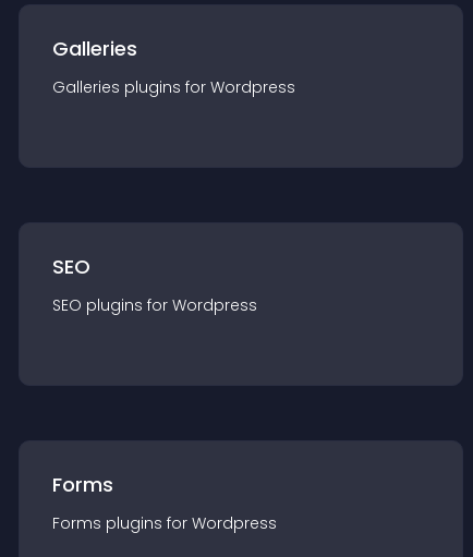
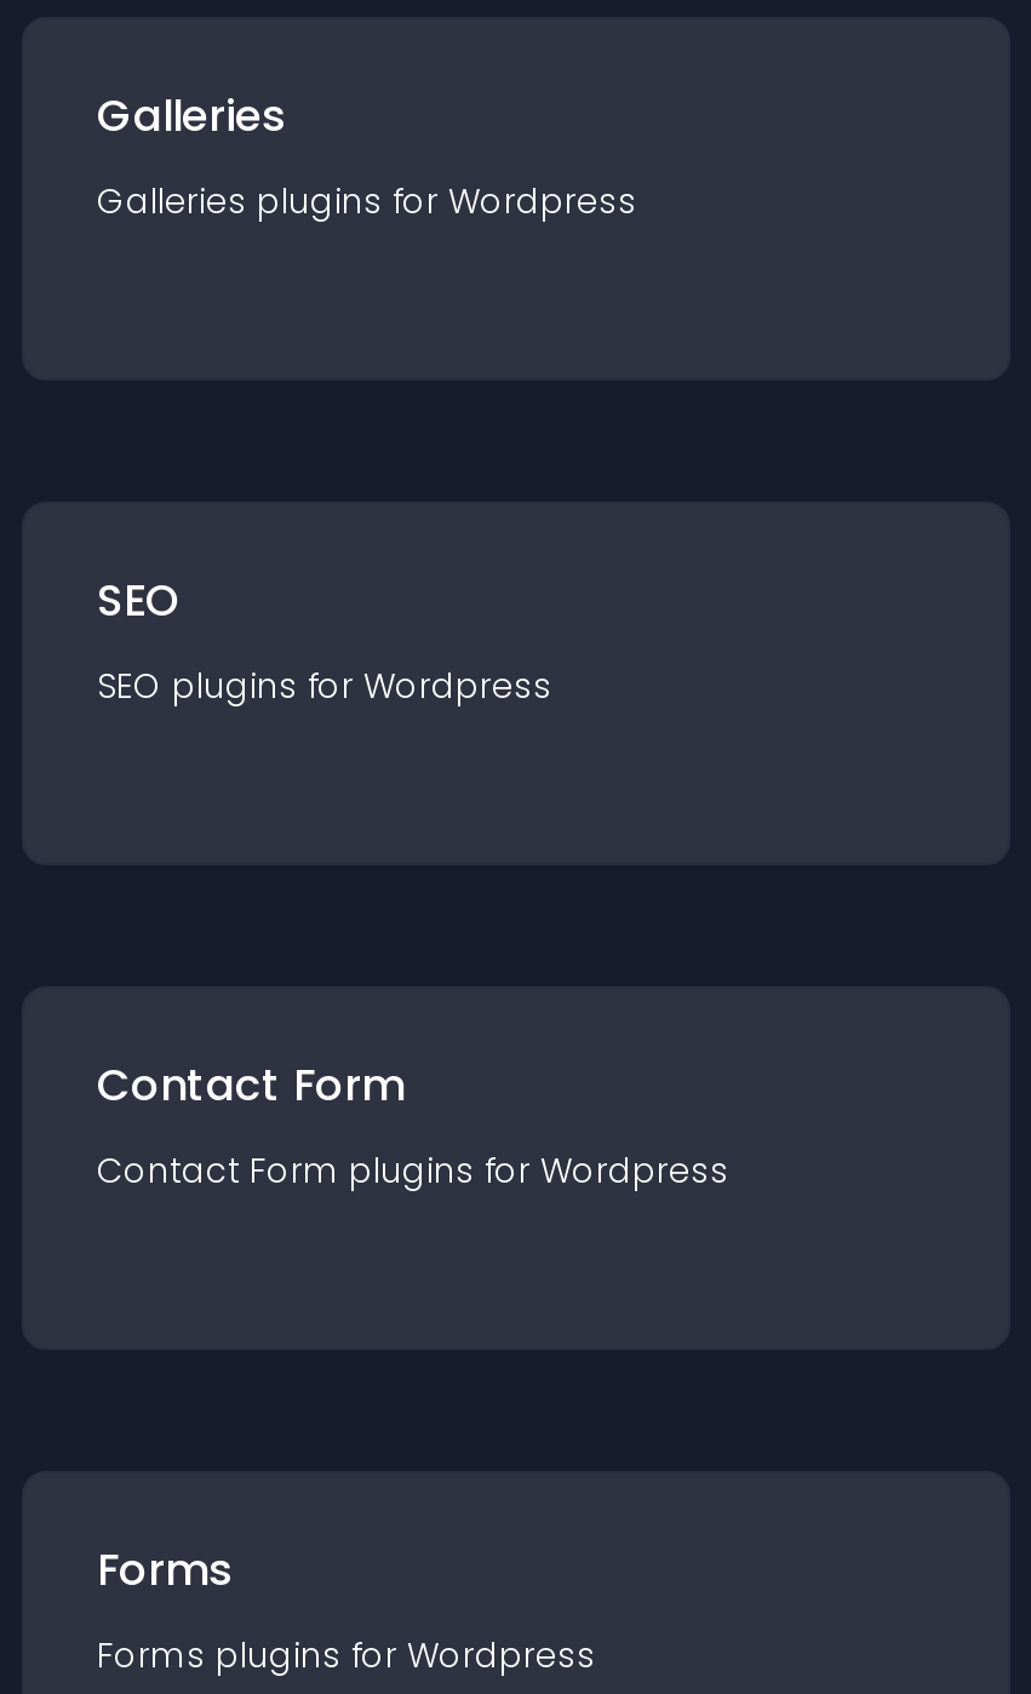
+ Contact Form
+ Contact Form plugins for Wordpress
